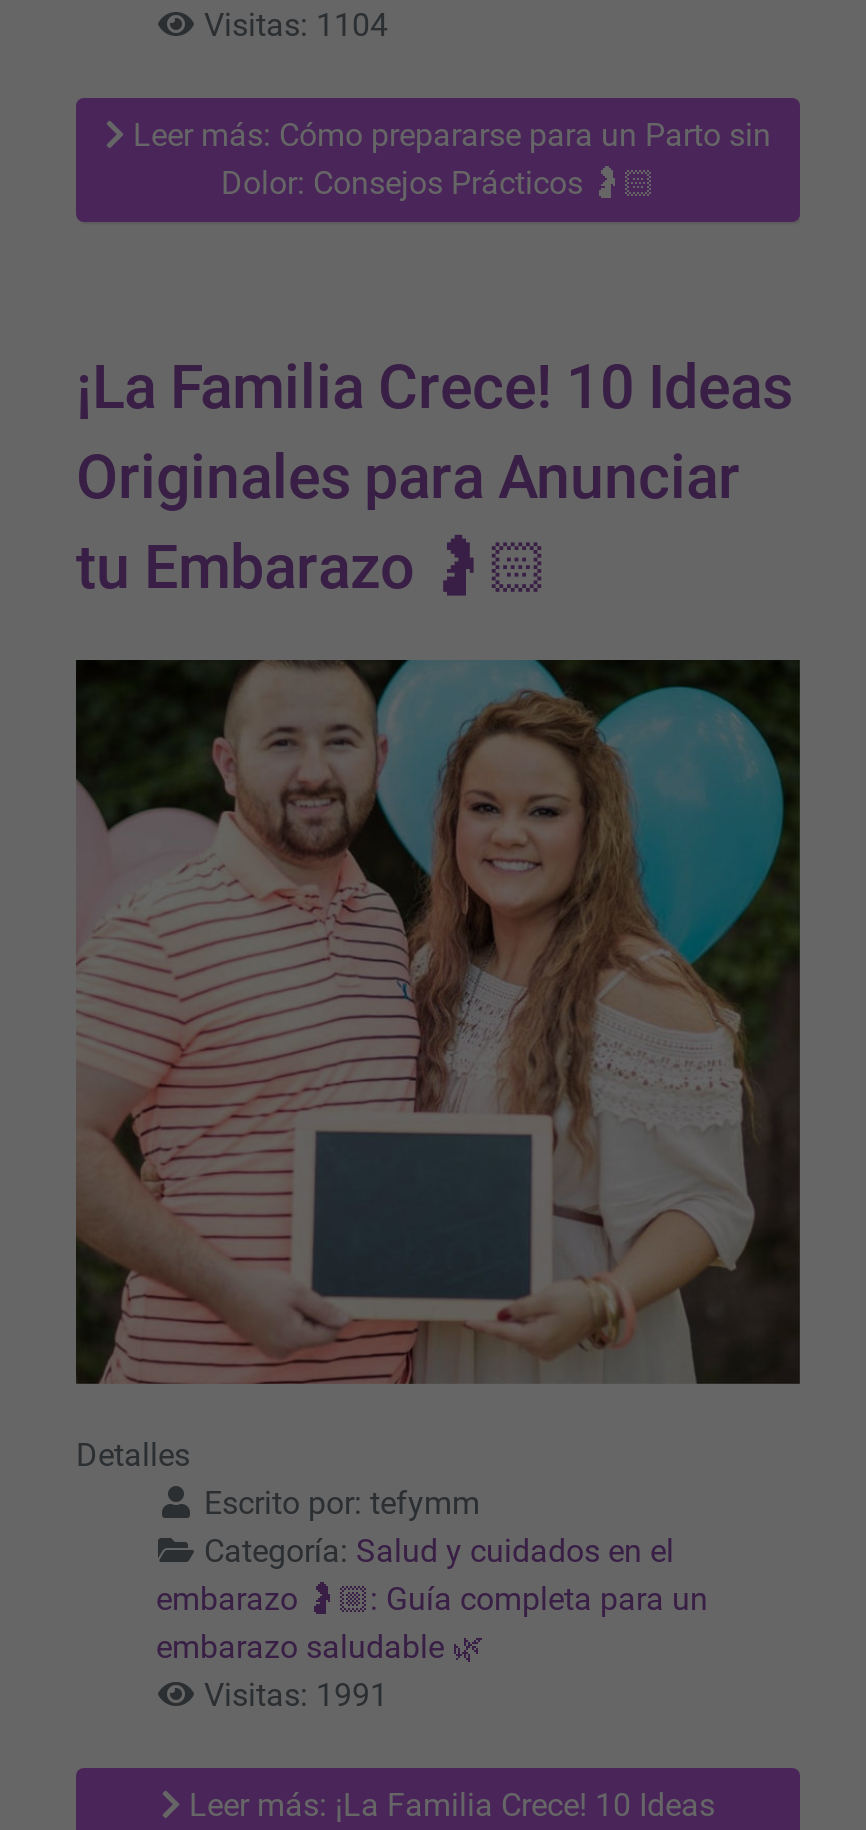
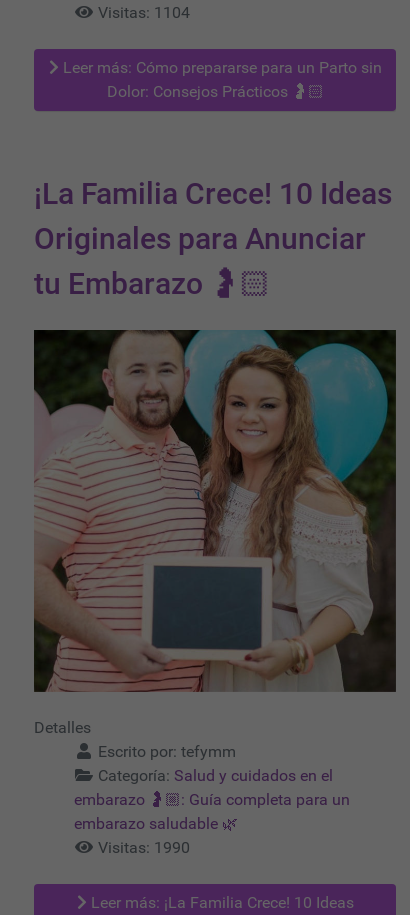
- Visitas: 1991
+ Visitas: 1990
